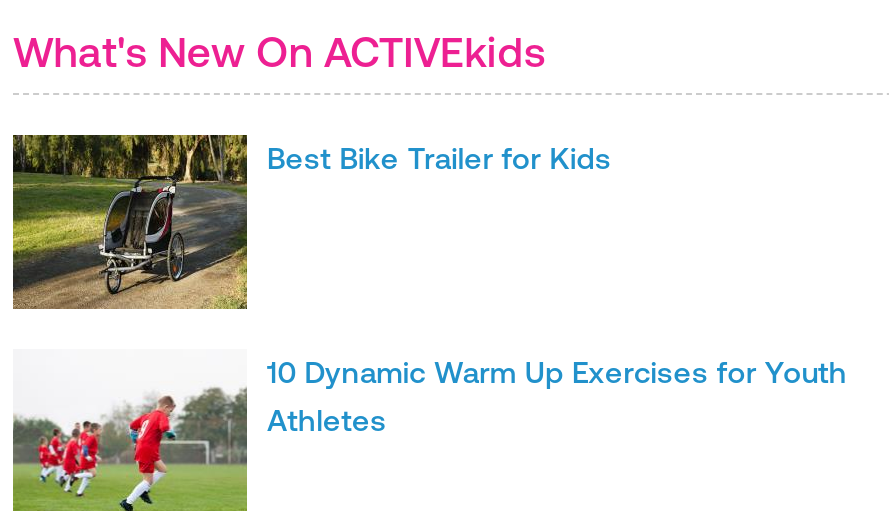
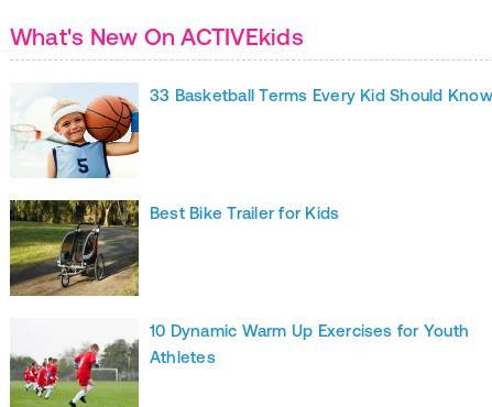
+ [image]
+ 33 Basketball Terms Every Kid Should Know
